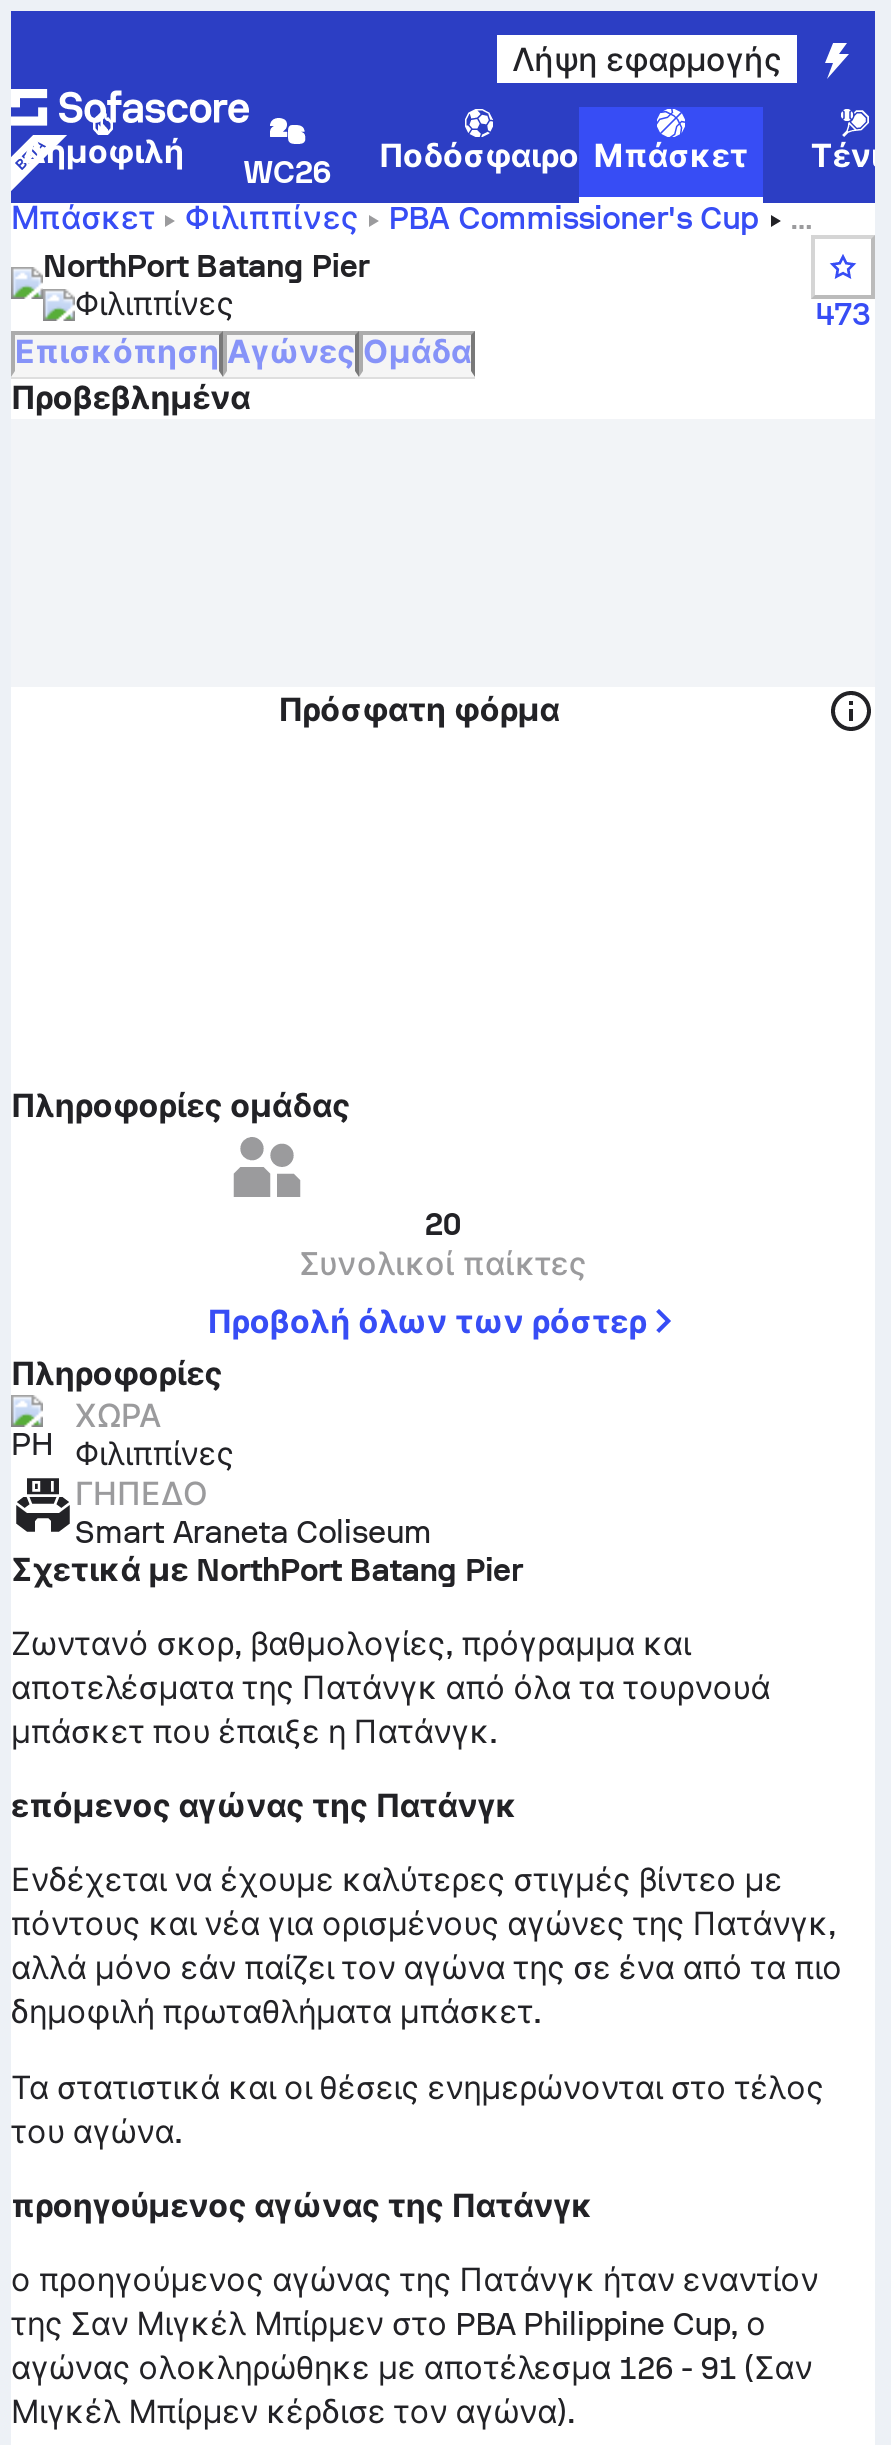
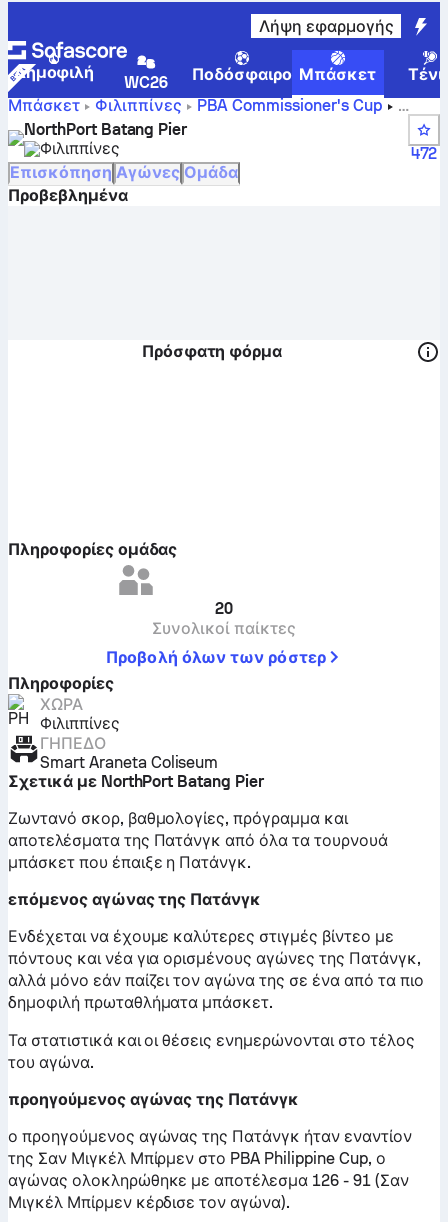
- 473
+ 472
